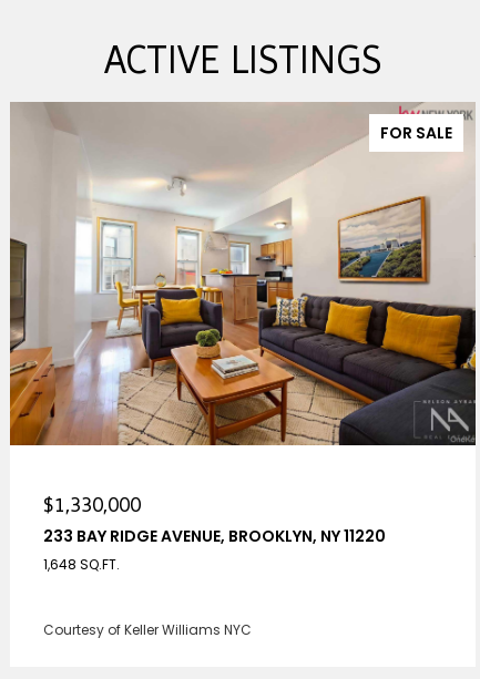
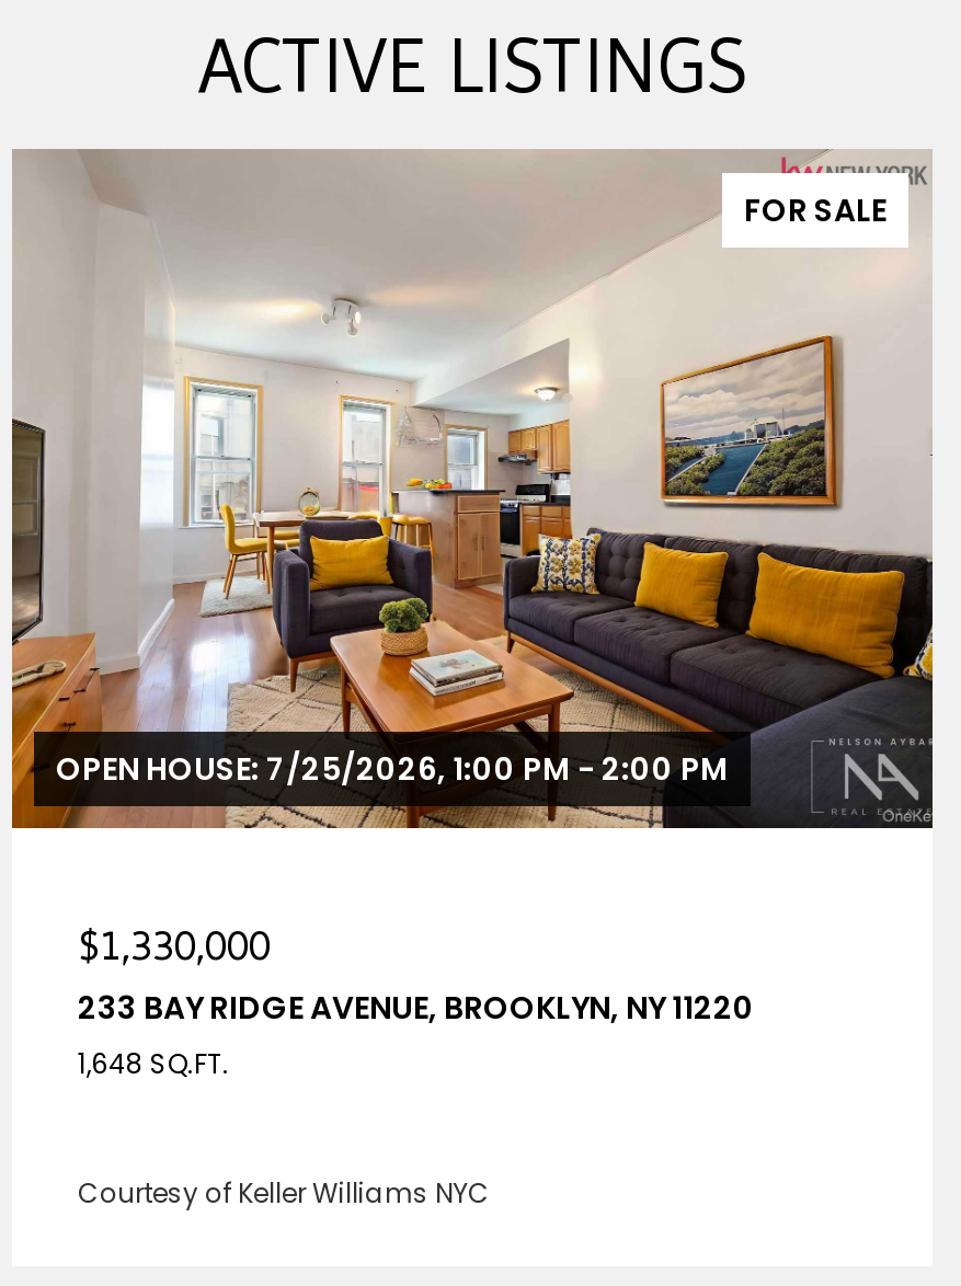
+ OPEN HOUSE: 7/25/2026, 1:00 PM - 2:00 PM
